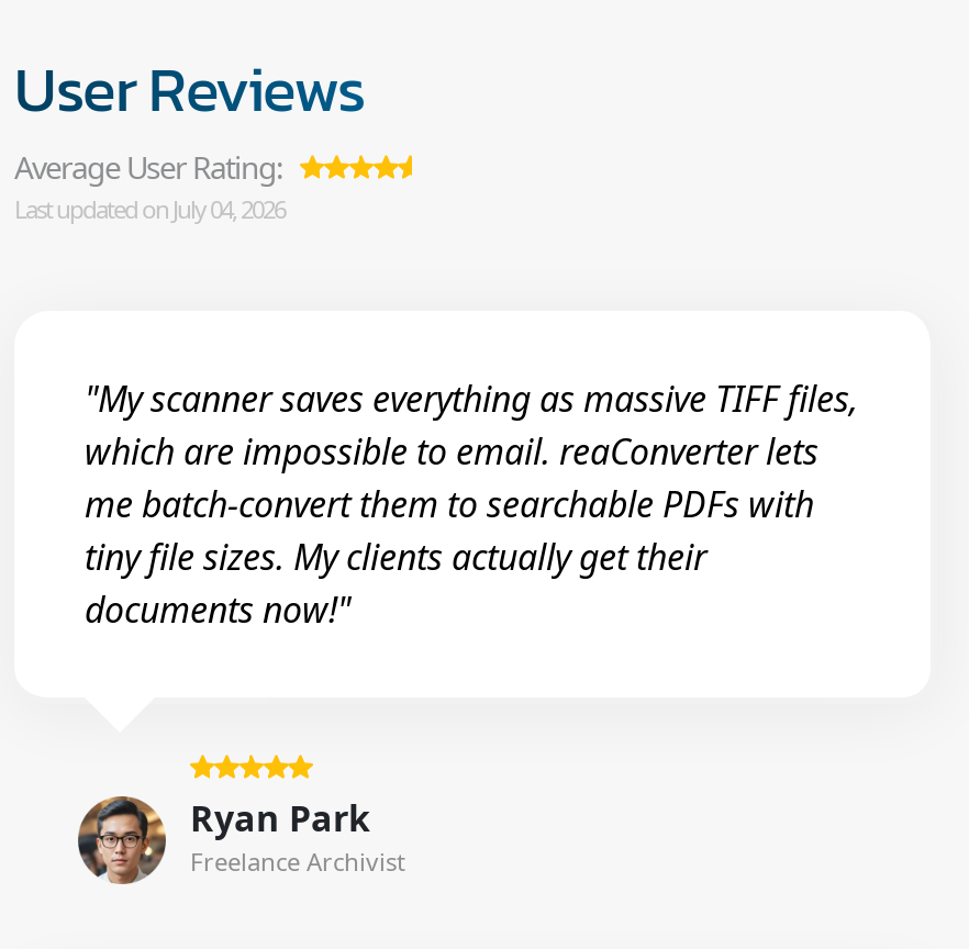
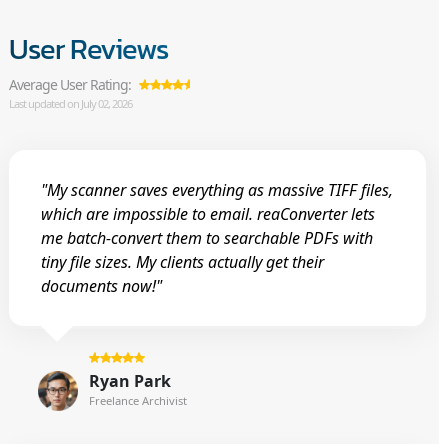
- Last updated on July 04, 2026
+ Last updated on July 02, 2026
